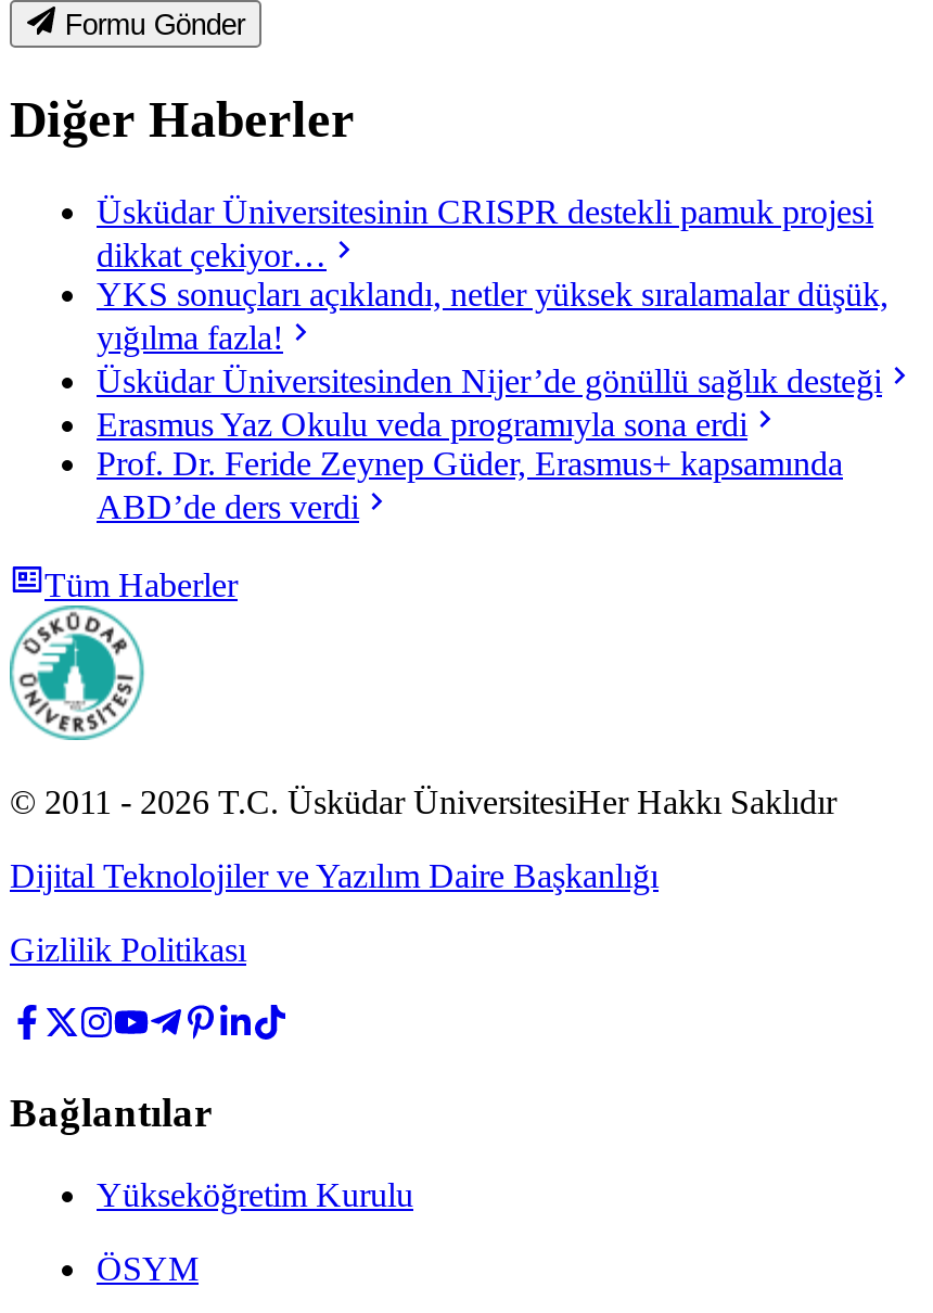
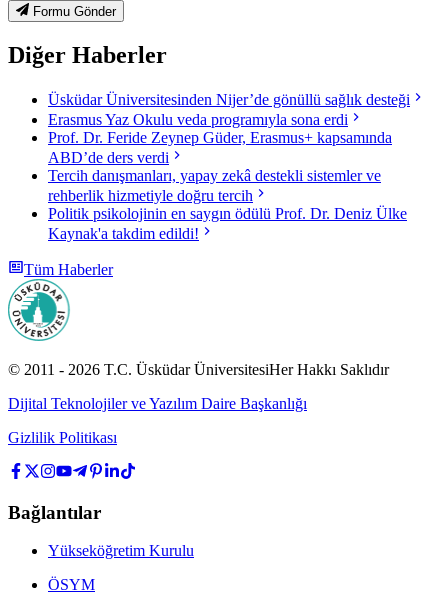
- Üsküdar Üniversitesinin CRISPR destekli pamuk projesi
- dikkat çekiyor…
- YKS sonuçları açıklandı, netler yüksek sıralamalar düşük,
- yığılma fazla!

moved up: Üsküdar Üniversitesinden Nijer’de gönüllü sağlık desteği | Erasmus Yaz Okulu veda programıyla sona erdi | Prof. Dr. Feride Zeynep Güder, Erasmus+ kapsamında | ABD’de ders verdi

+ Tercih danışmanları, yapay zekâ destekli sistemler ve
+ rehberlik hizmetiyle doğru tercih
+ Politik psikolojinin en saygın ödülü Prof. Dr. Deniz Ülke
+ Kaynak'a takdim edildi!
